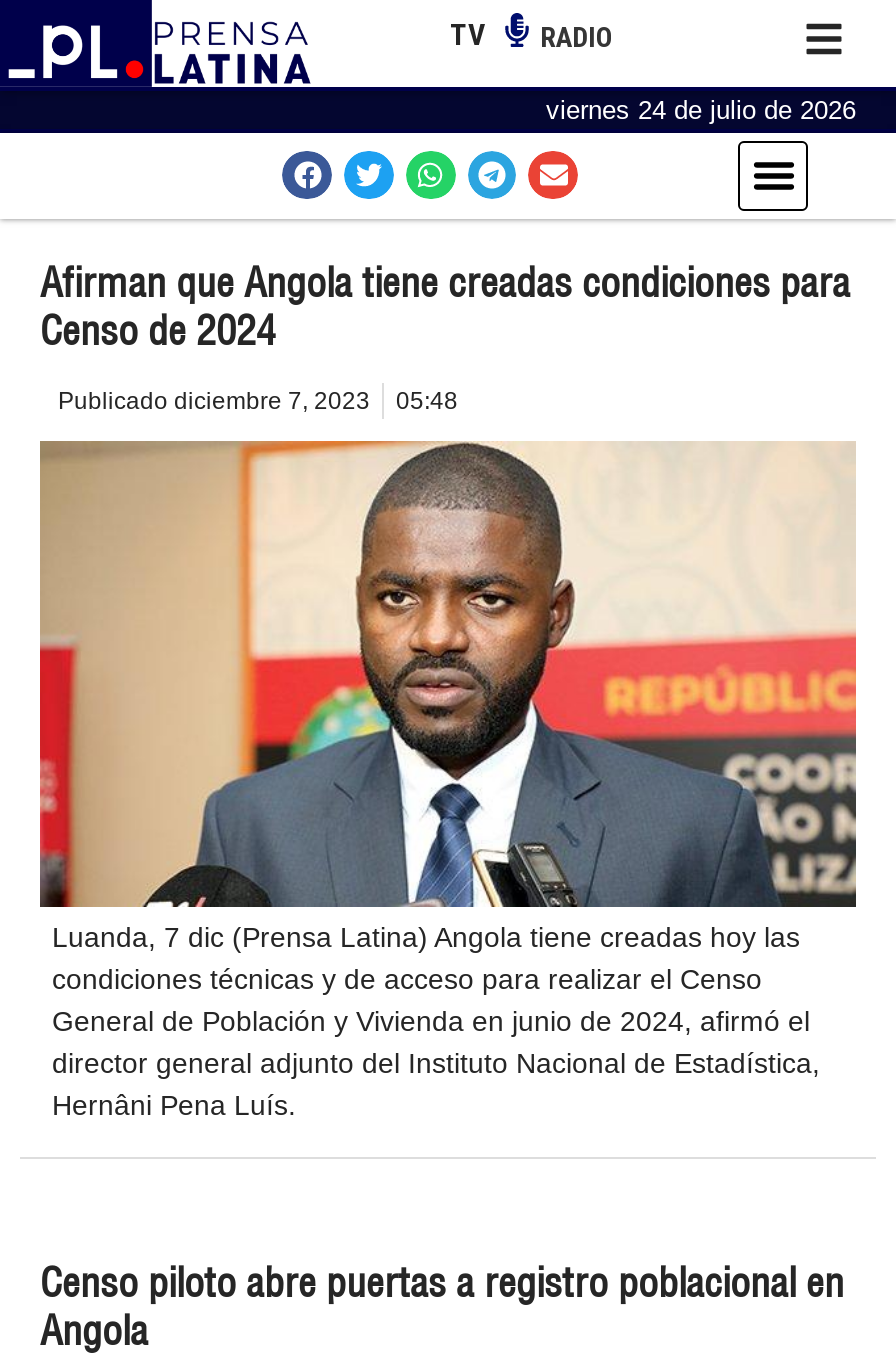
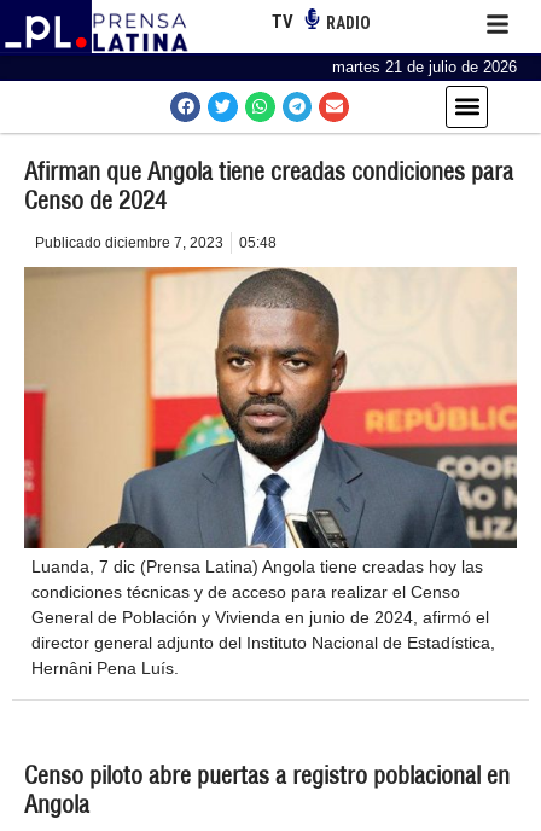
- viernes 24 de julio de 2026
+ martes 21 de julio de 2026
